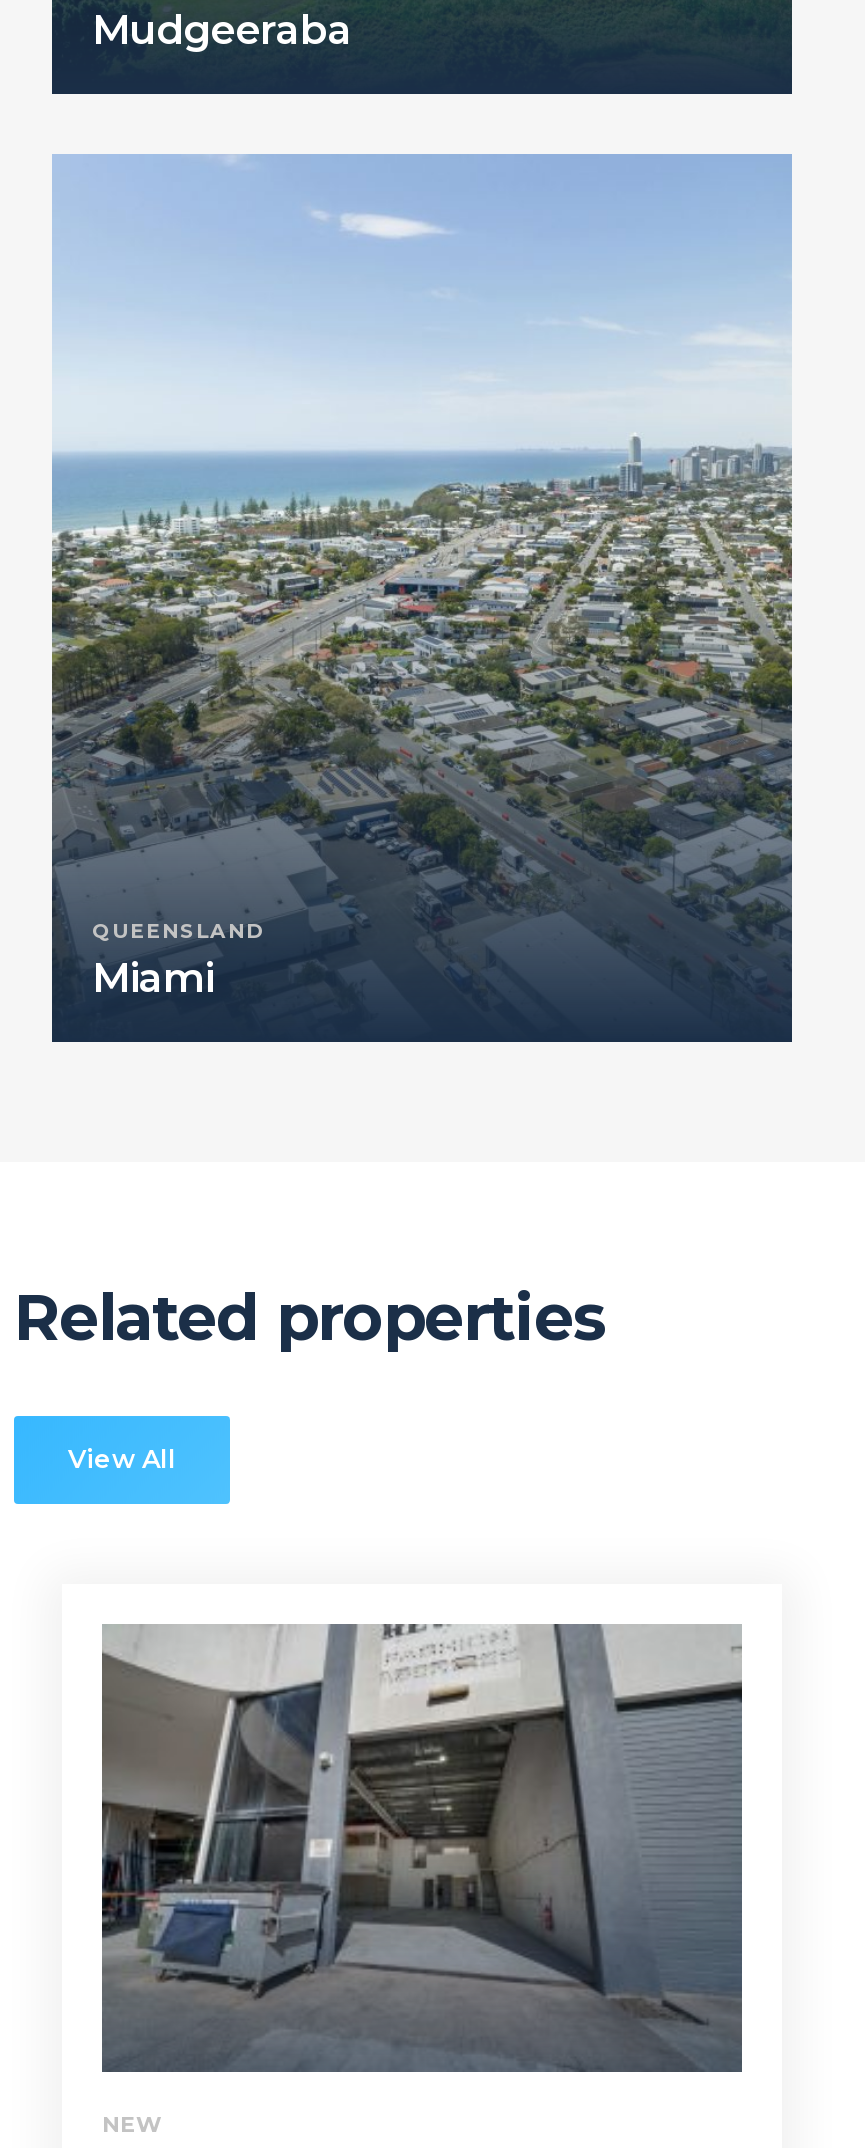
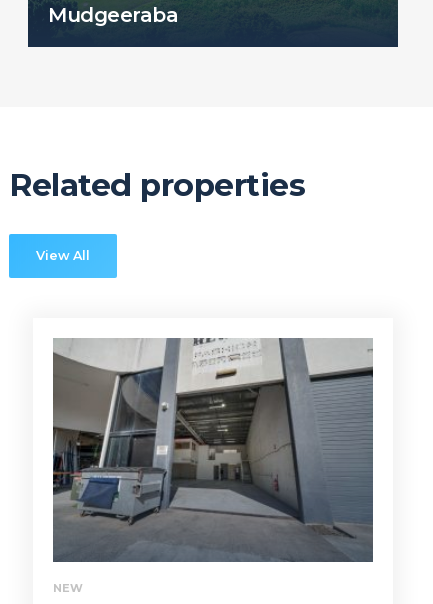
- [image]
- QUEENSLAND
- Miami
